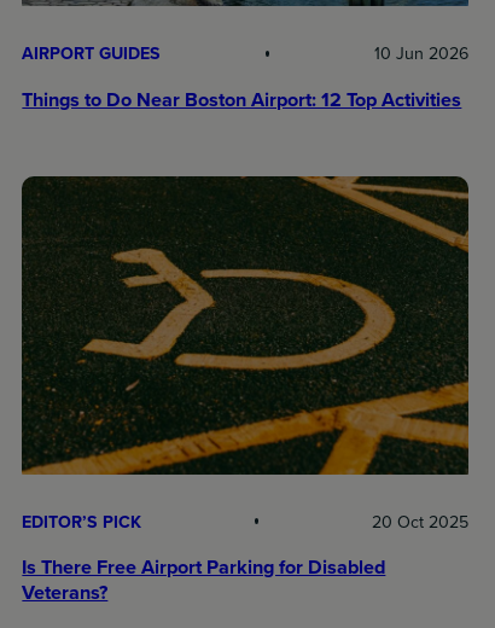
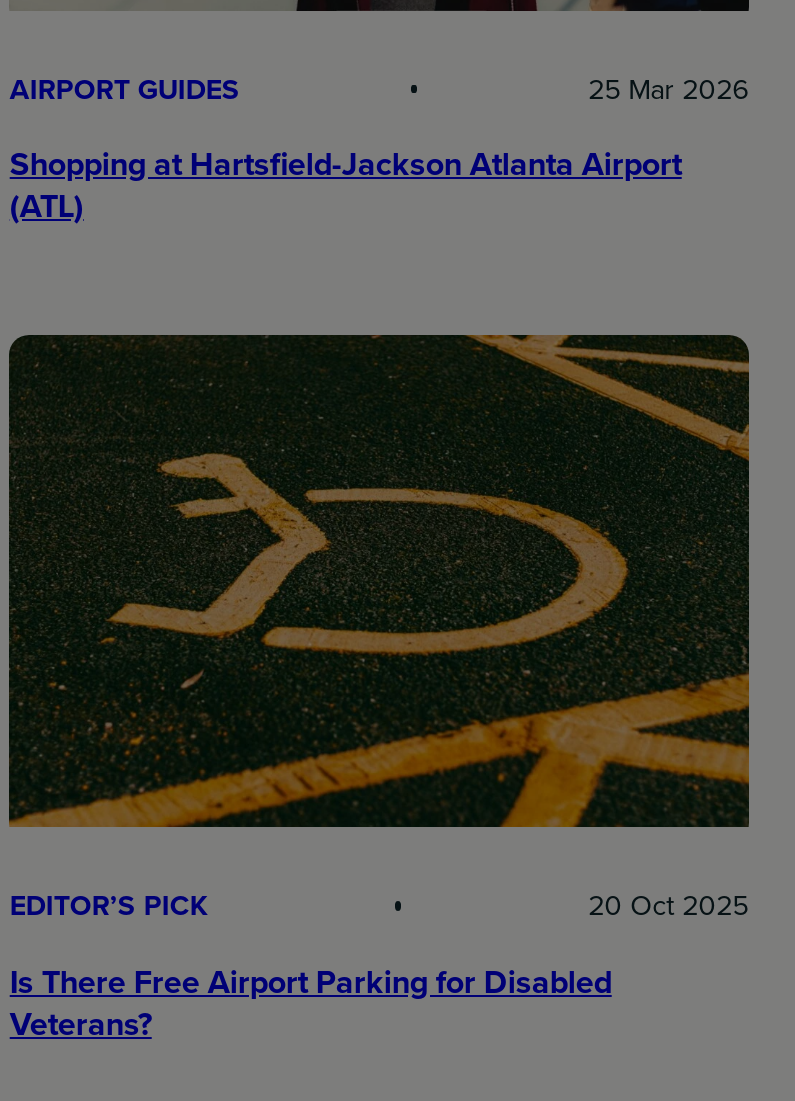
- 10 Jun 2026
+ 25 Mar 2026

- Things to Do Near Boston Airport: 12 Top Activities
+ Shopping at Hartsfield-Jackson Atlanta Airport
+ (ATL)
